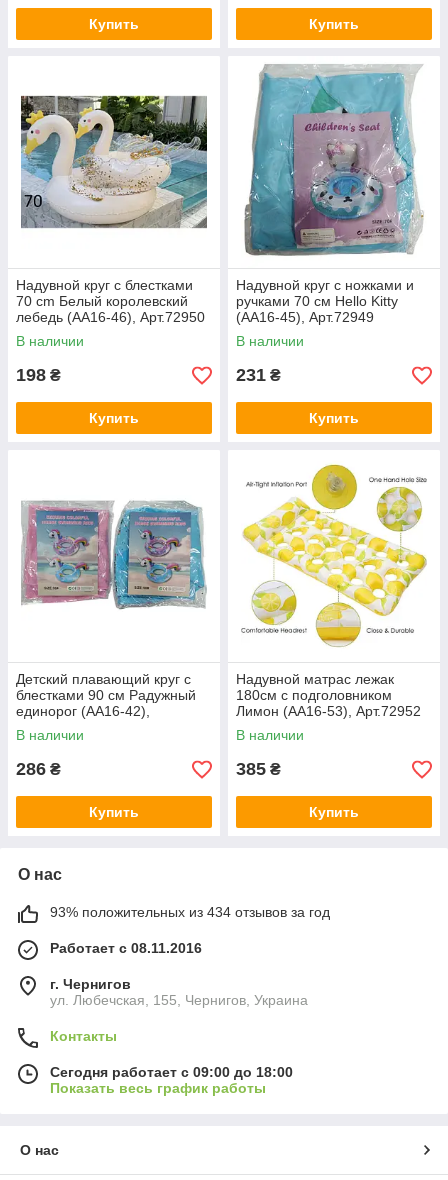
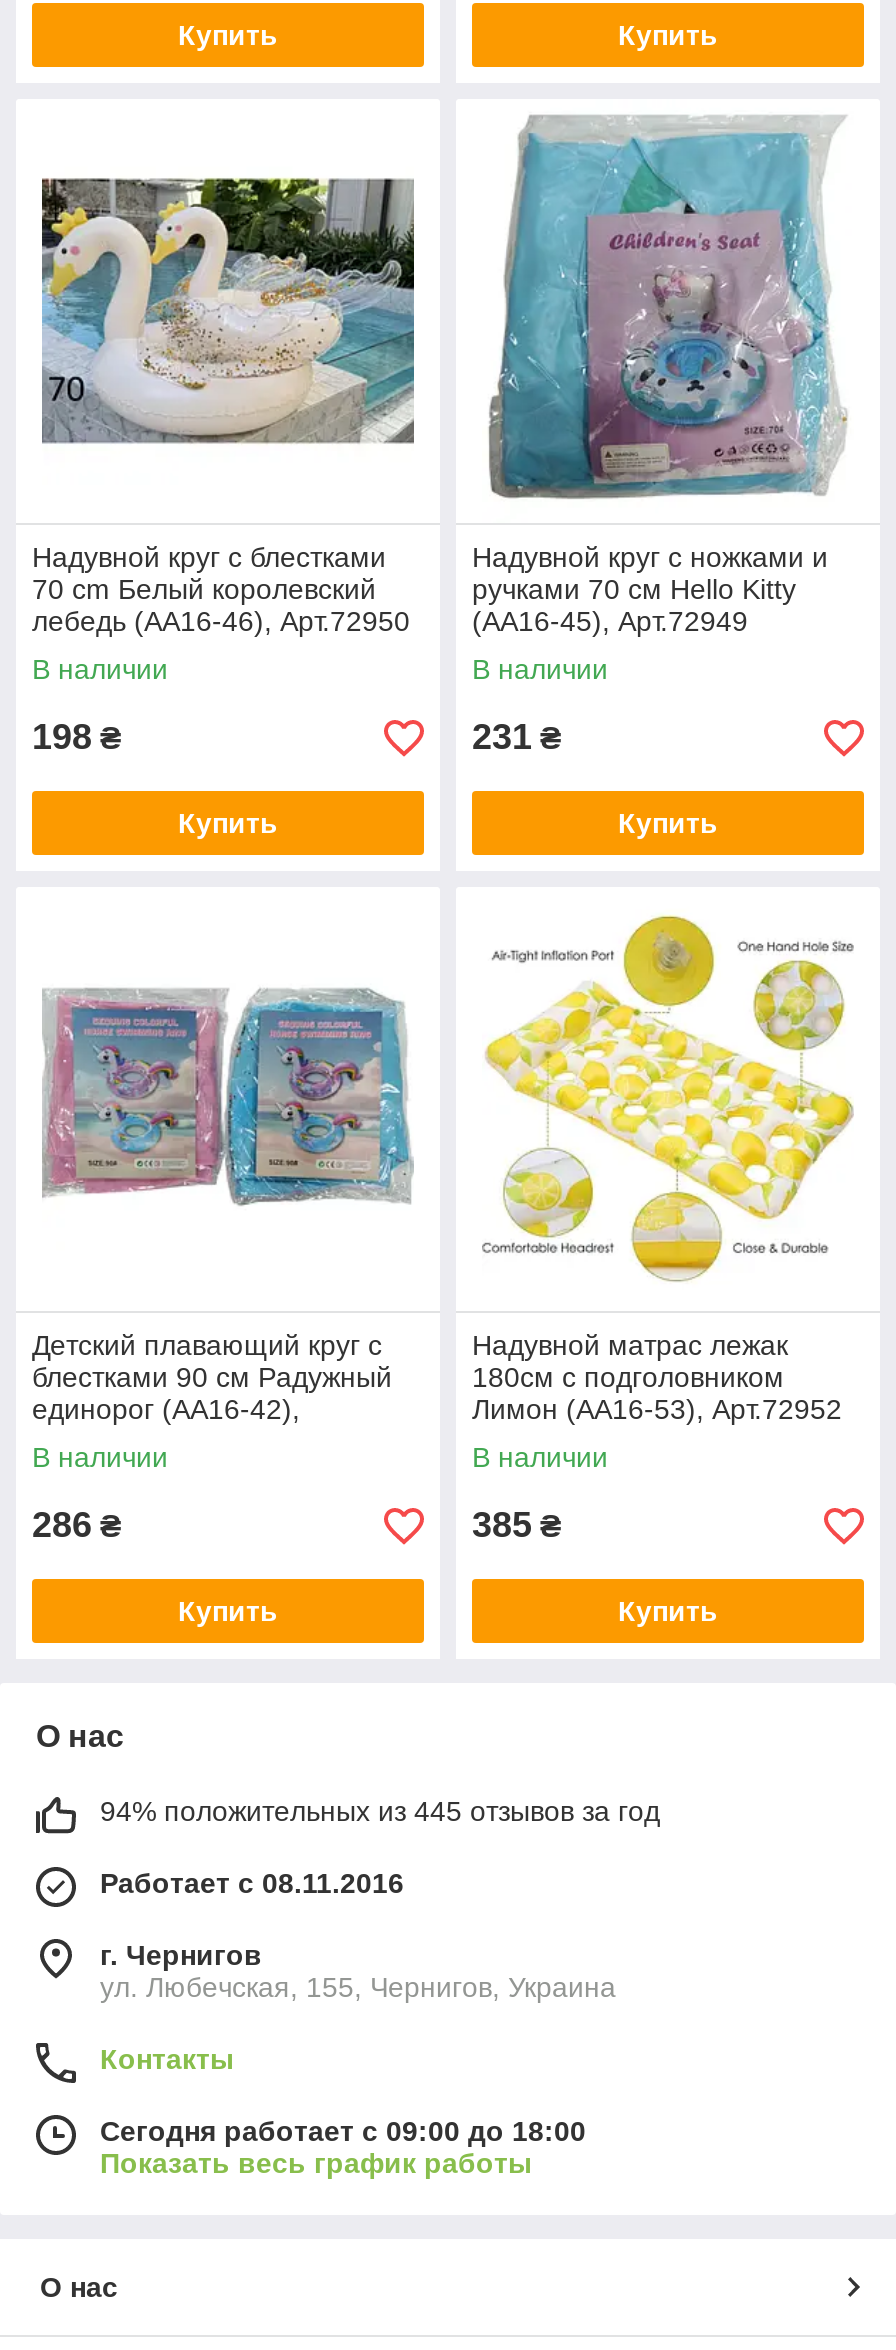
- 93% положительных из 434 отзывов за год
+ 94% положительных из 445 отзывов за год
